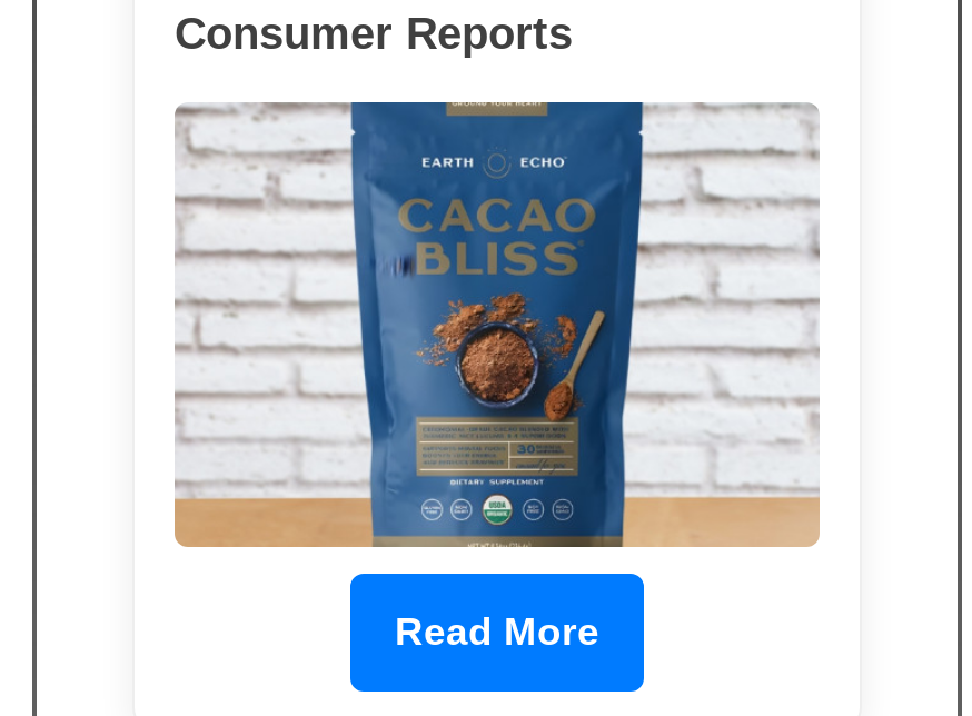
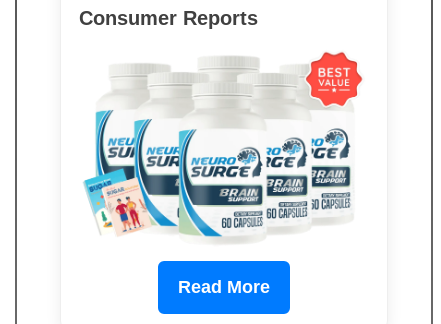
- [image]
+ [image]
